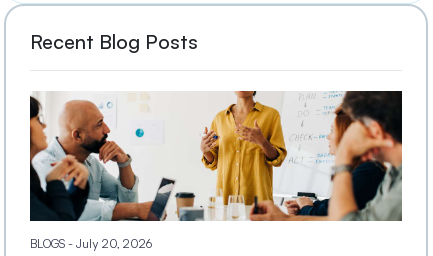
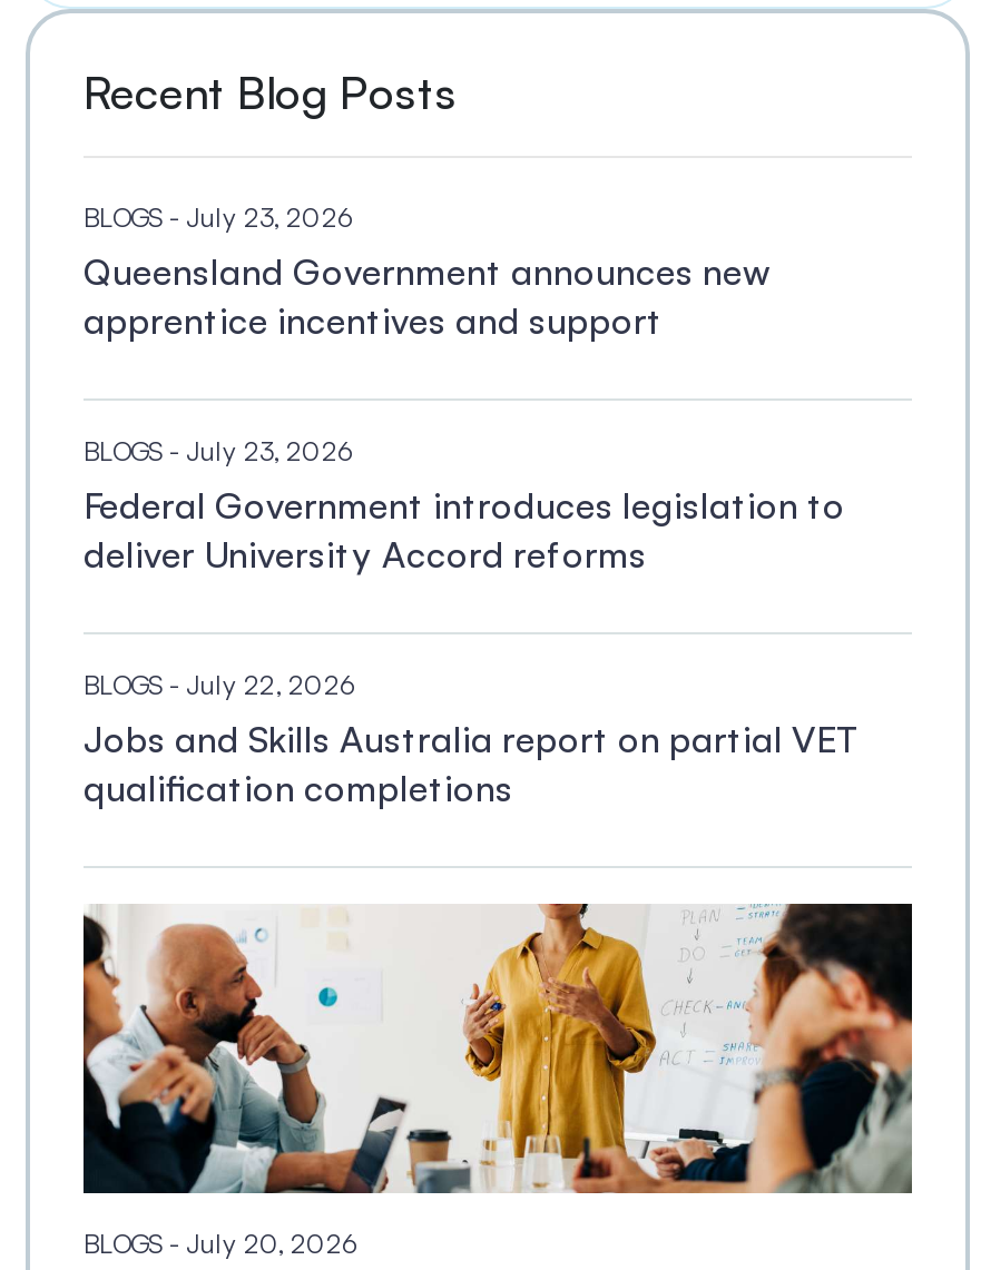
+ BLOGS - July 23, 2026
+ Queensland Government announces new
+ apprentice incentives and support
+ BLOGS - July 23, 2026
+ Federal Government introduces legislation to
+ deliver University Accord reforms
+ BLOGS - July 22, 2026
+ Jobs and Skills Australia report on partial VET
+ qualification completions
